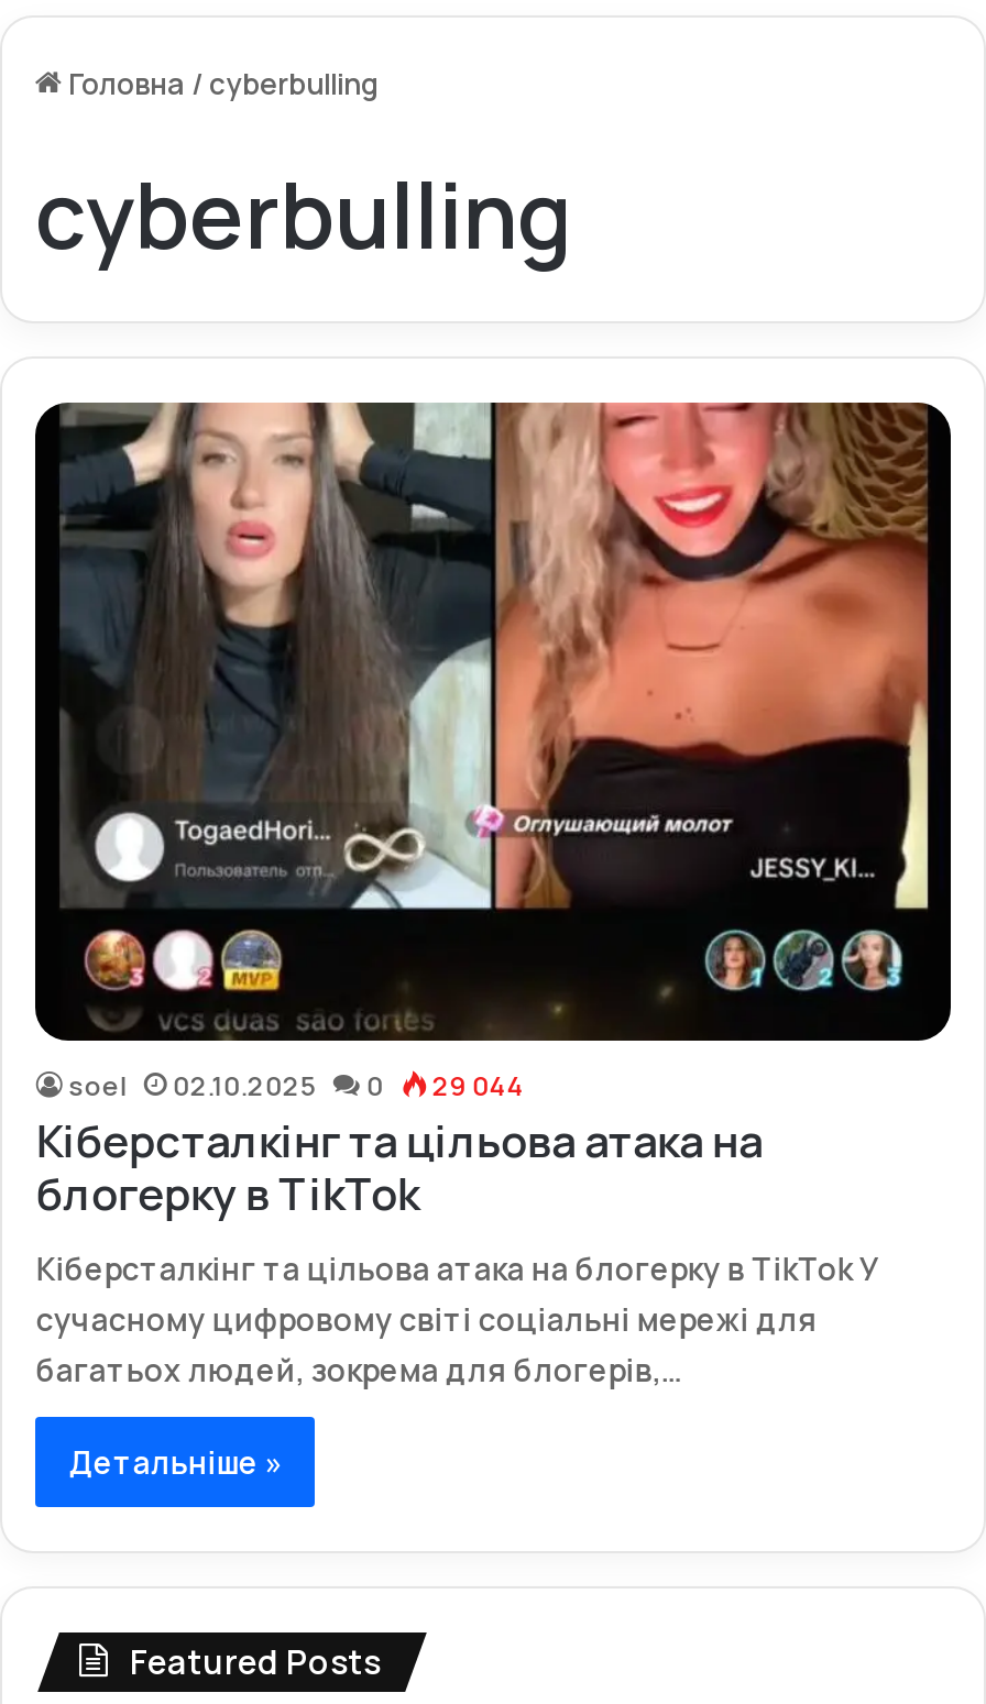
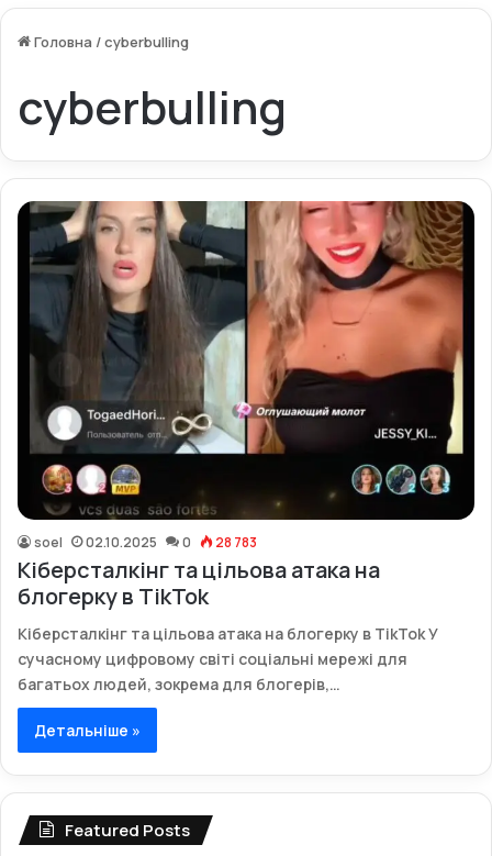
- soel 02.10.2025 0 29 044
+ soel 02.10.2025 0 28 783
